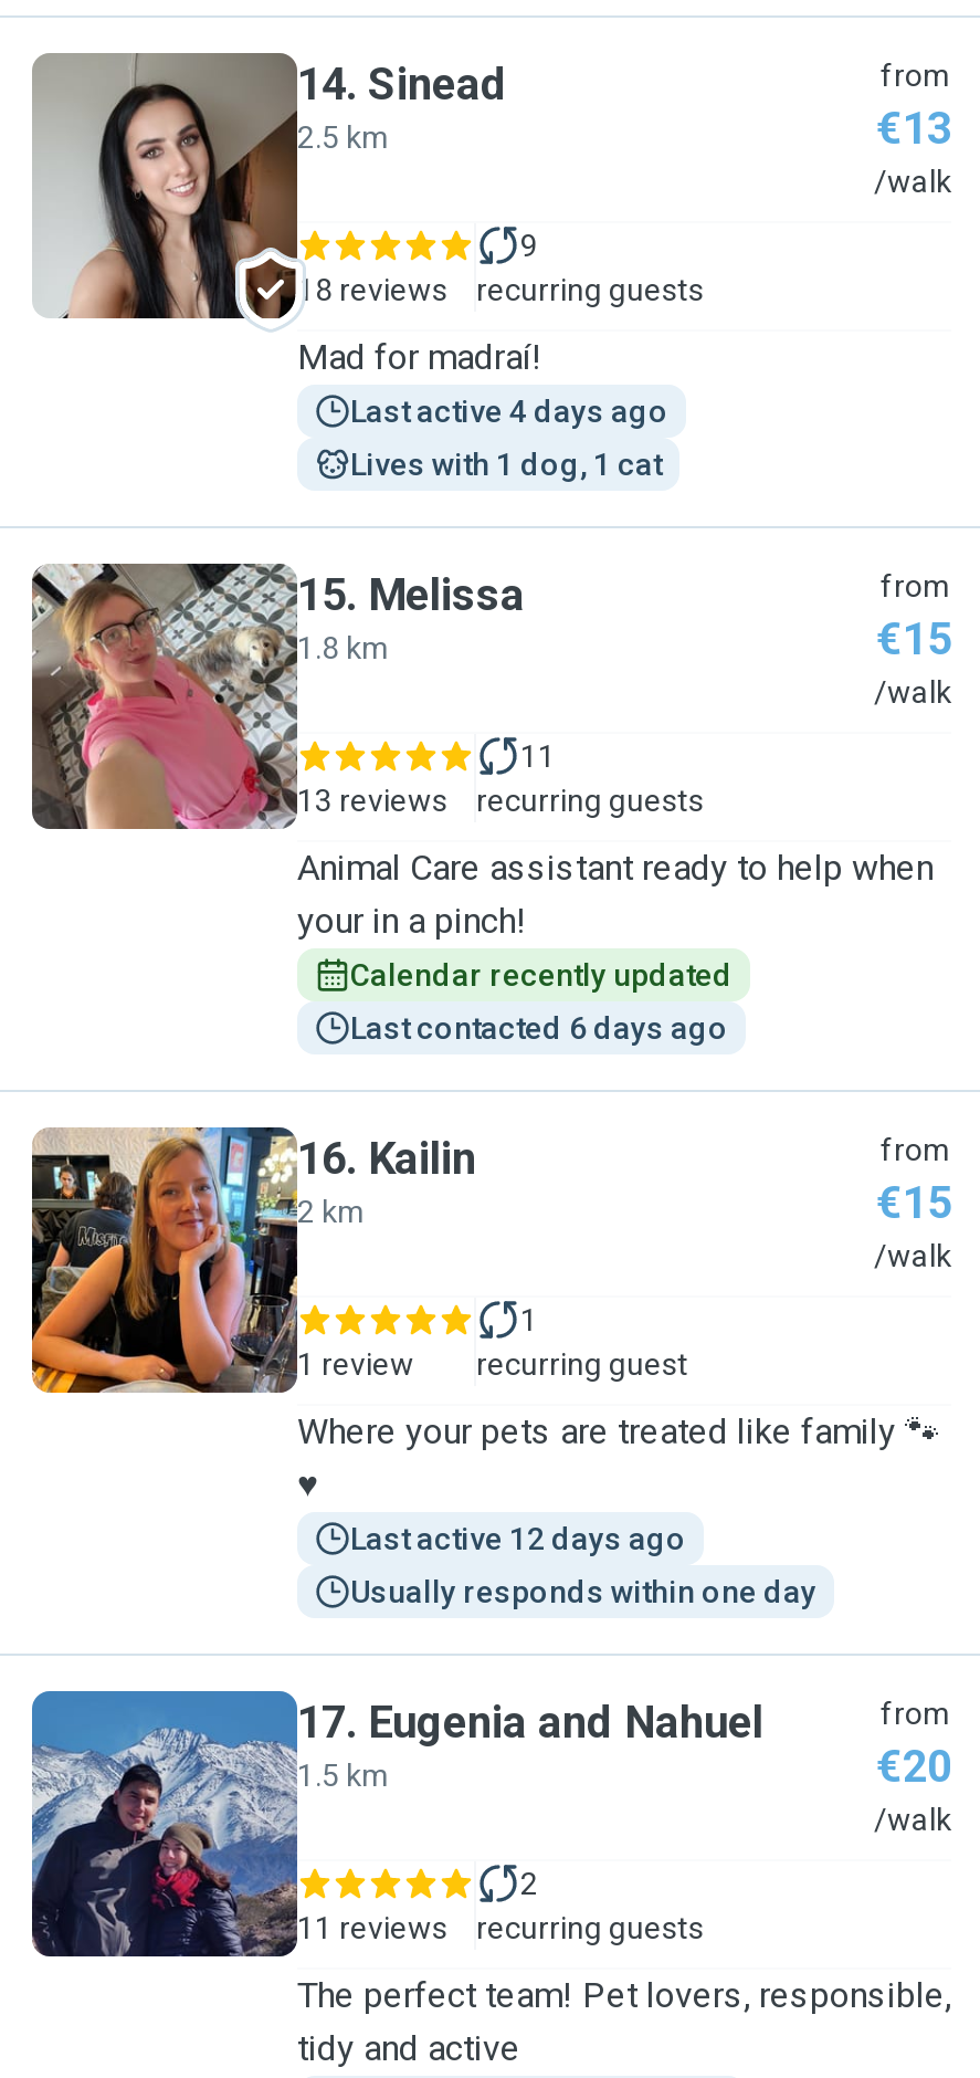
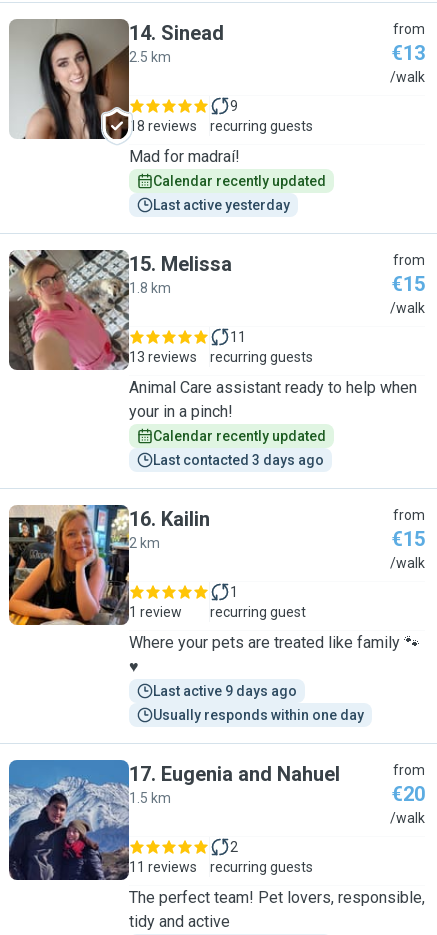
- Last active 4 days ago
+ Calendar recently updated

- Lives with 1 dog, 1 cat
+ Last active yesterday

- Last contacted 6 days ago
+ Last contacted 3 days ago

- Last active 12 days ago
+ Last active 9 days ago
